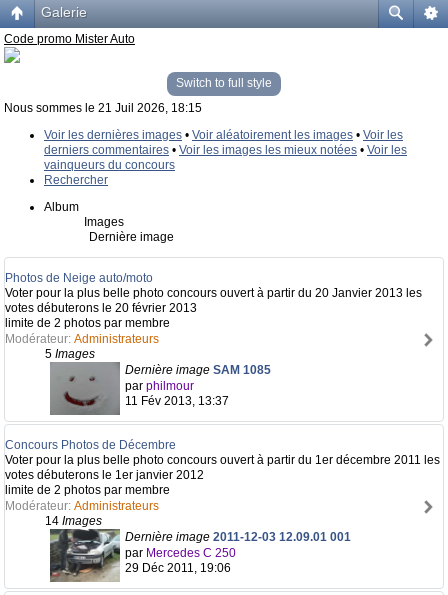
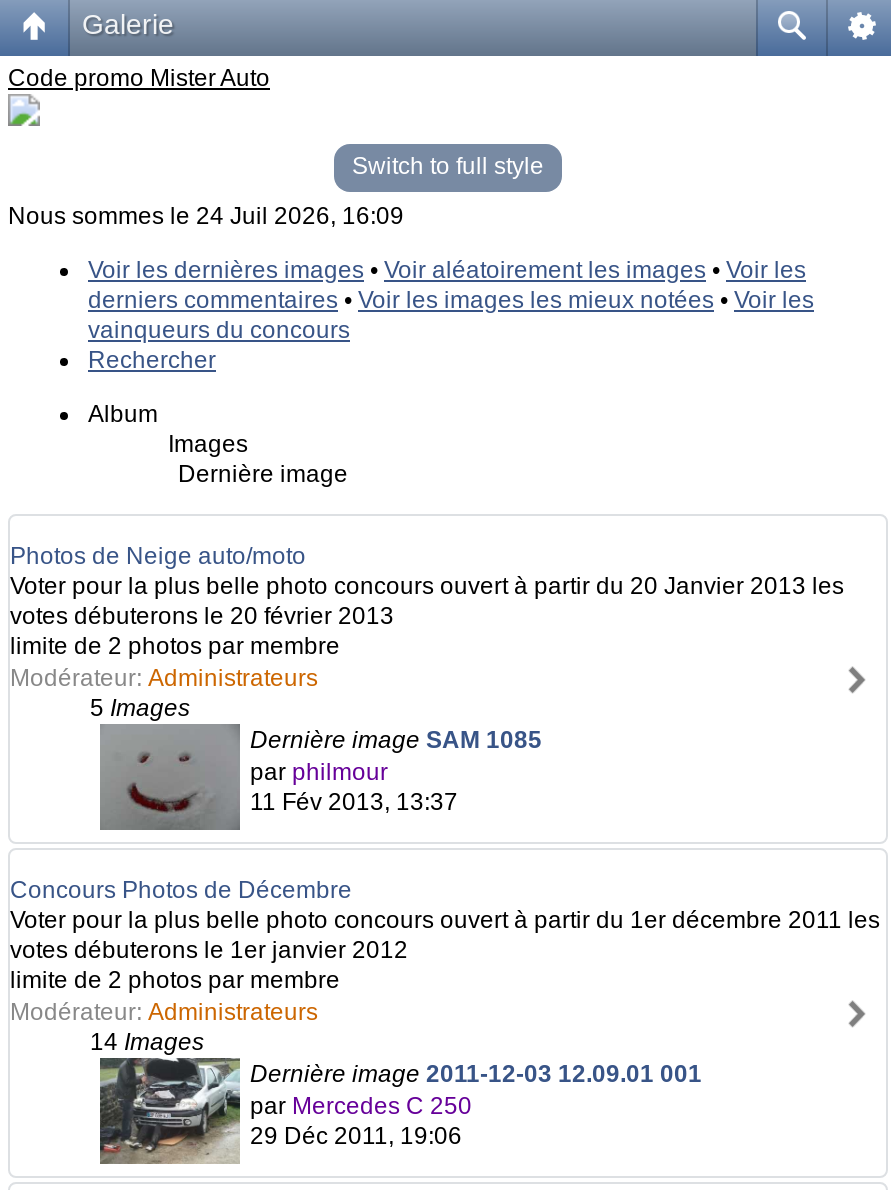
- Nous sommes le 21 Juil 2026, 18:15
+ Nous sommes le 24 Juil 2026, 16:09
